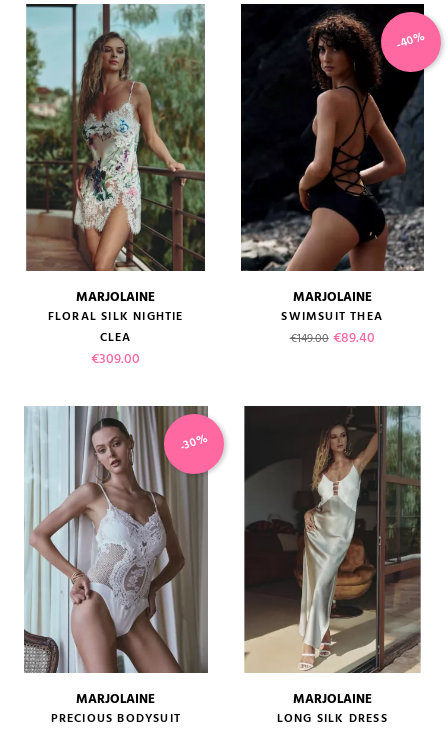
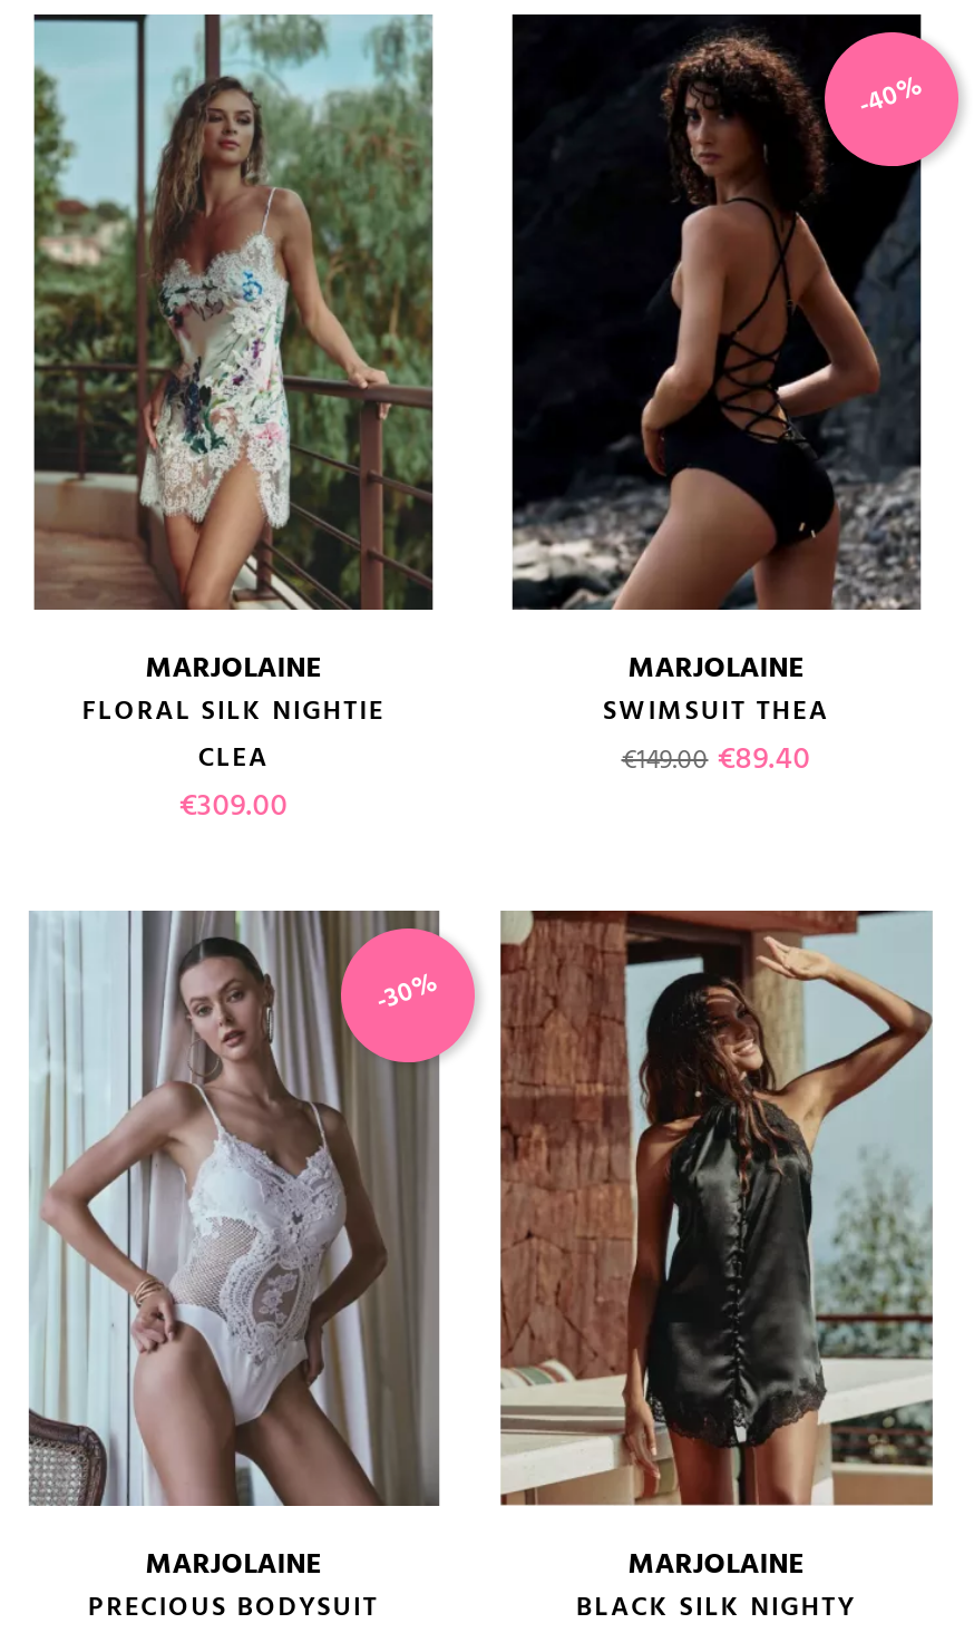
- [image]
- LONG SILK DRESS
+ [image]
+ BLACK SILK NIGHTY
